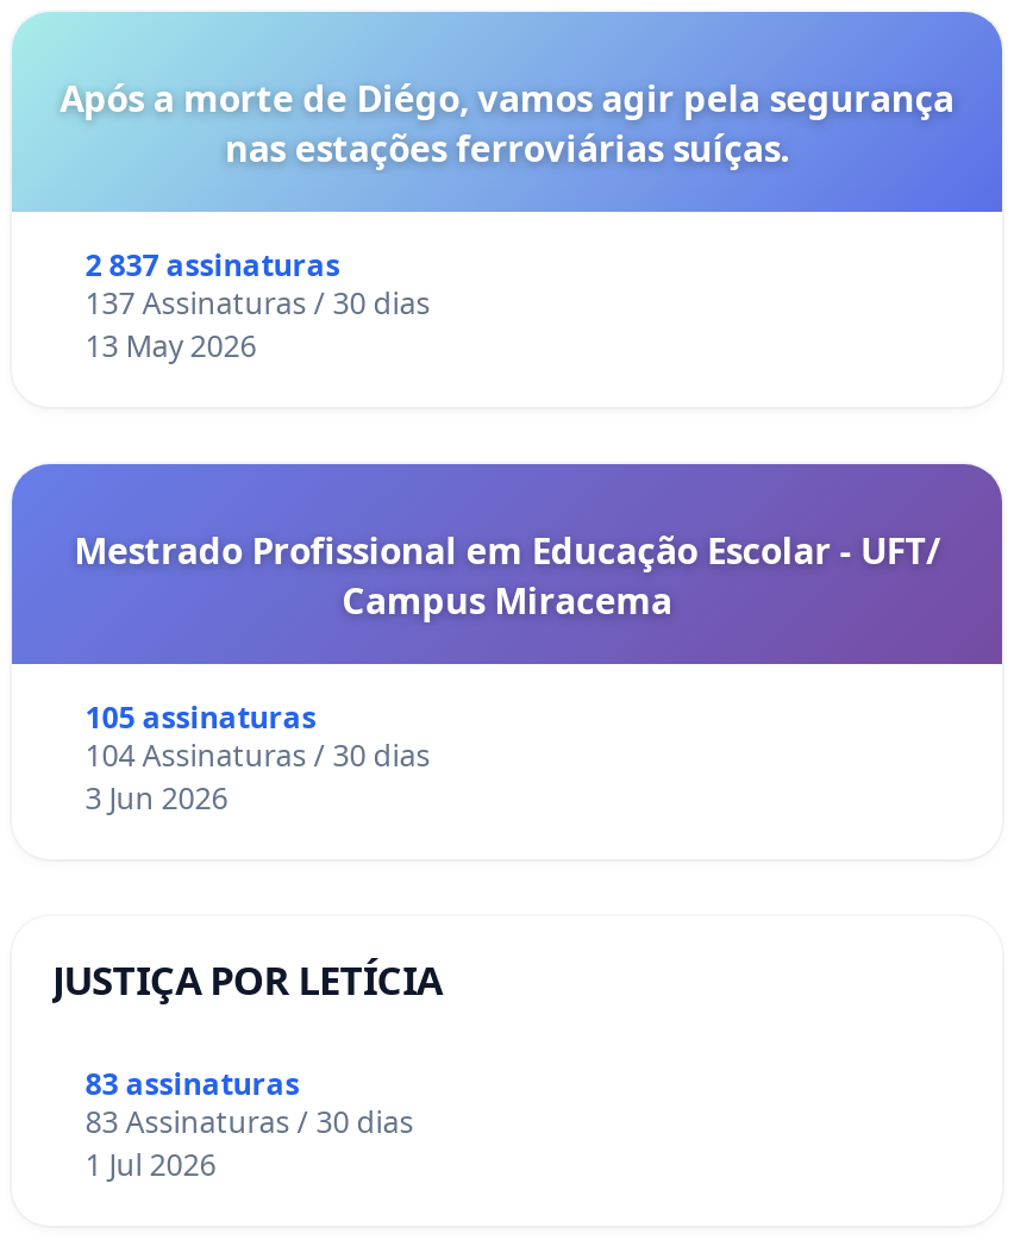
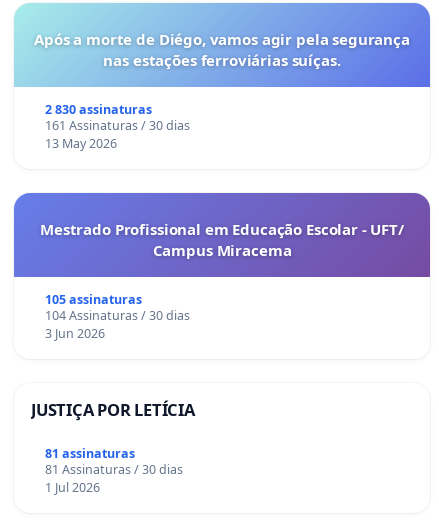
- 2 837 assinaturas
+ 2 830 assinaturas

- 137 Assinaturas / 30 dias
+ 161 Assinaturas / 30 dias

- 83 assinaturas
+ 81 assinaturas

- 83 Assinaturas / 30 dias
+ 81 Assinaturas / 30 dias
